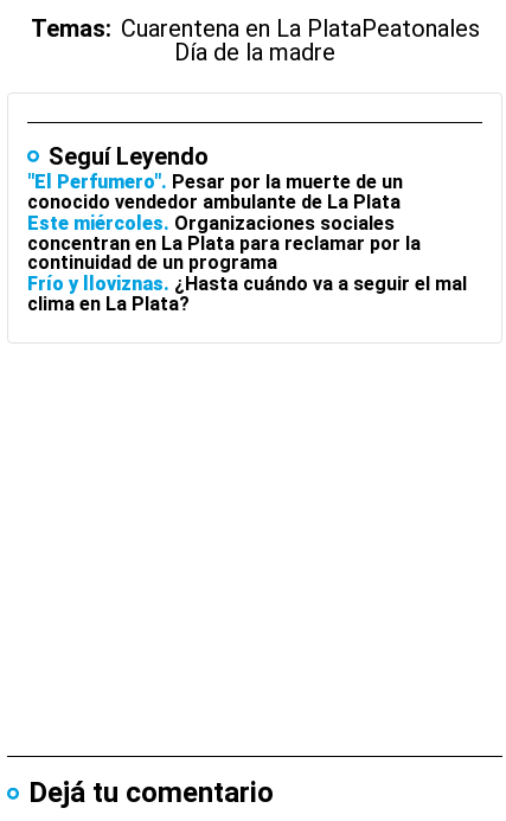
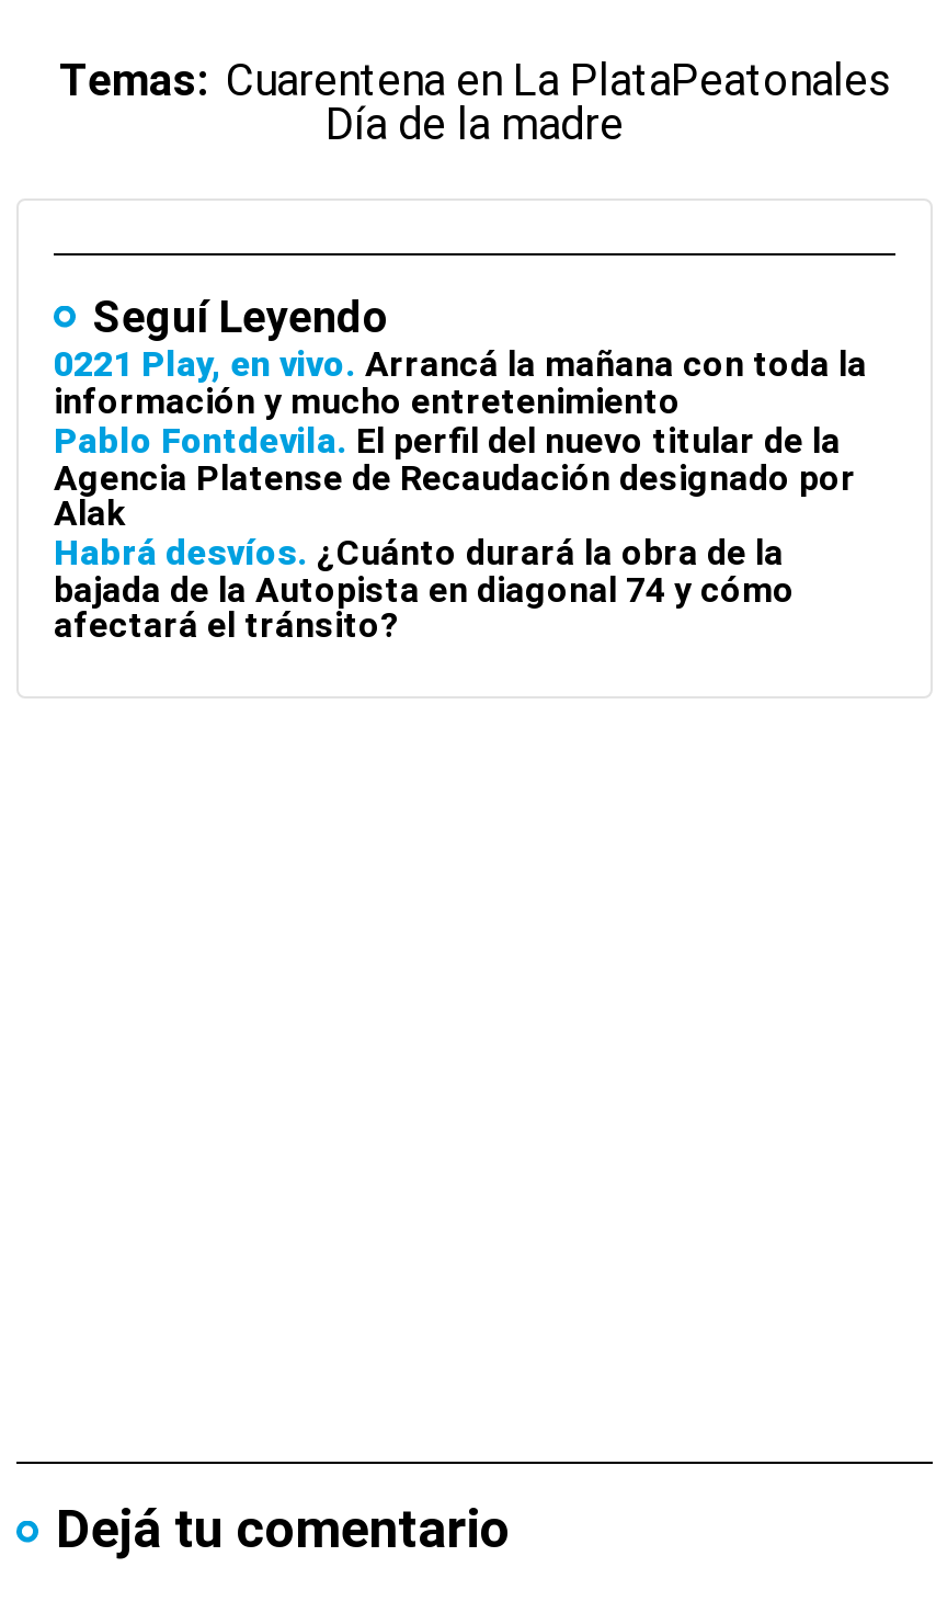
- "El Perfumero" Pesar por la muerte de un
- conocido vendedor ambulante de La Plata
- Este miércoles Organizaciones sociales
- concentran en La Plata para reclamar por la
- continuidad de un programa
- Frío y lloviznas ¿Hasta cuándo va a seguir el mal
- clima en La Plata?
+ 0221 Play, en vivo Arrancá la mañana con toda la
+ información y mucho entretenimiento
+ Pablo Fontdevila El perfil del nuevo titular de la
+ Agencia Platense de Recaudación designado por
+ Alak
+ Habrá desvíos ¿Cuánto durará la obra de la
+ bajada de la Autopista en diagonal 74 y cómo
+ afectará el tránsito?
